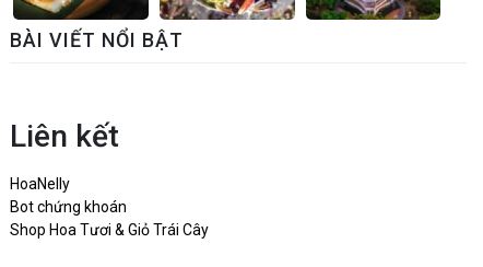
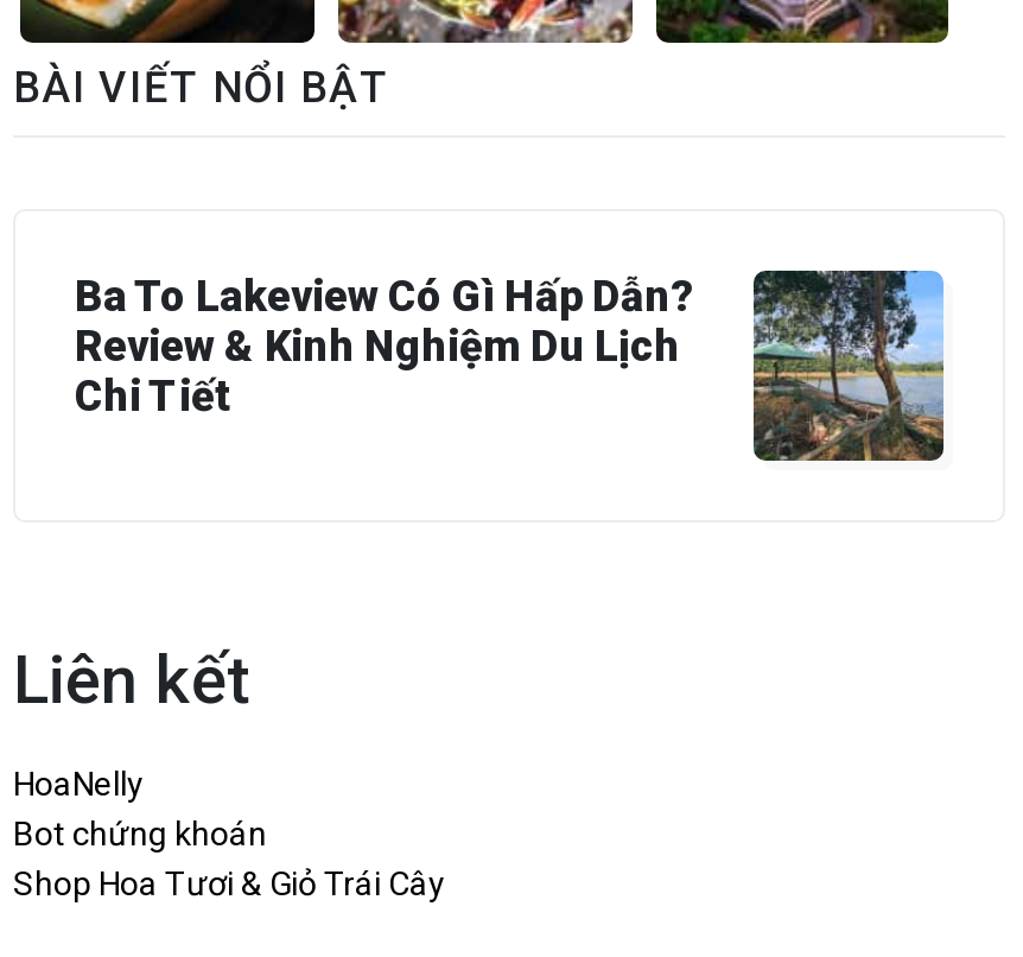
+ [image]
+ Ba To Lakeview Có Gì Hấp Dẫn?
+ Review & Kinh Nghiệm Du Lịch
+ Chi Tiết
